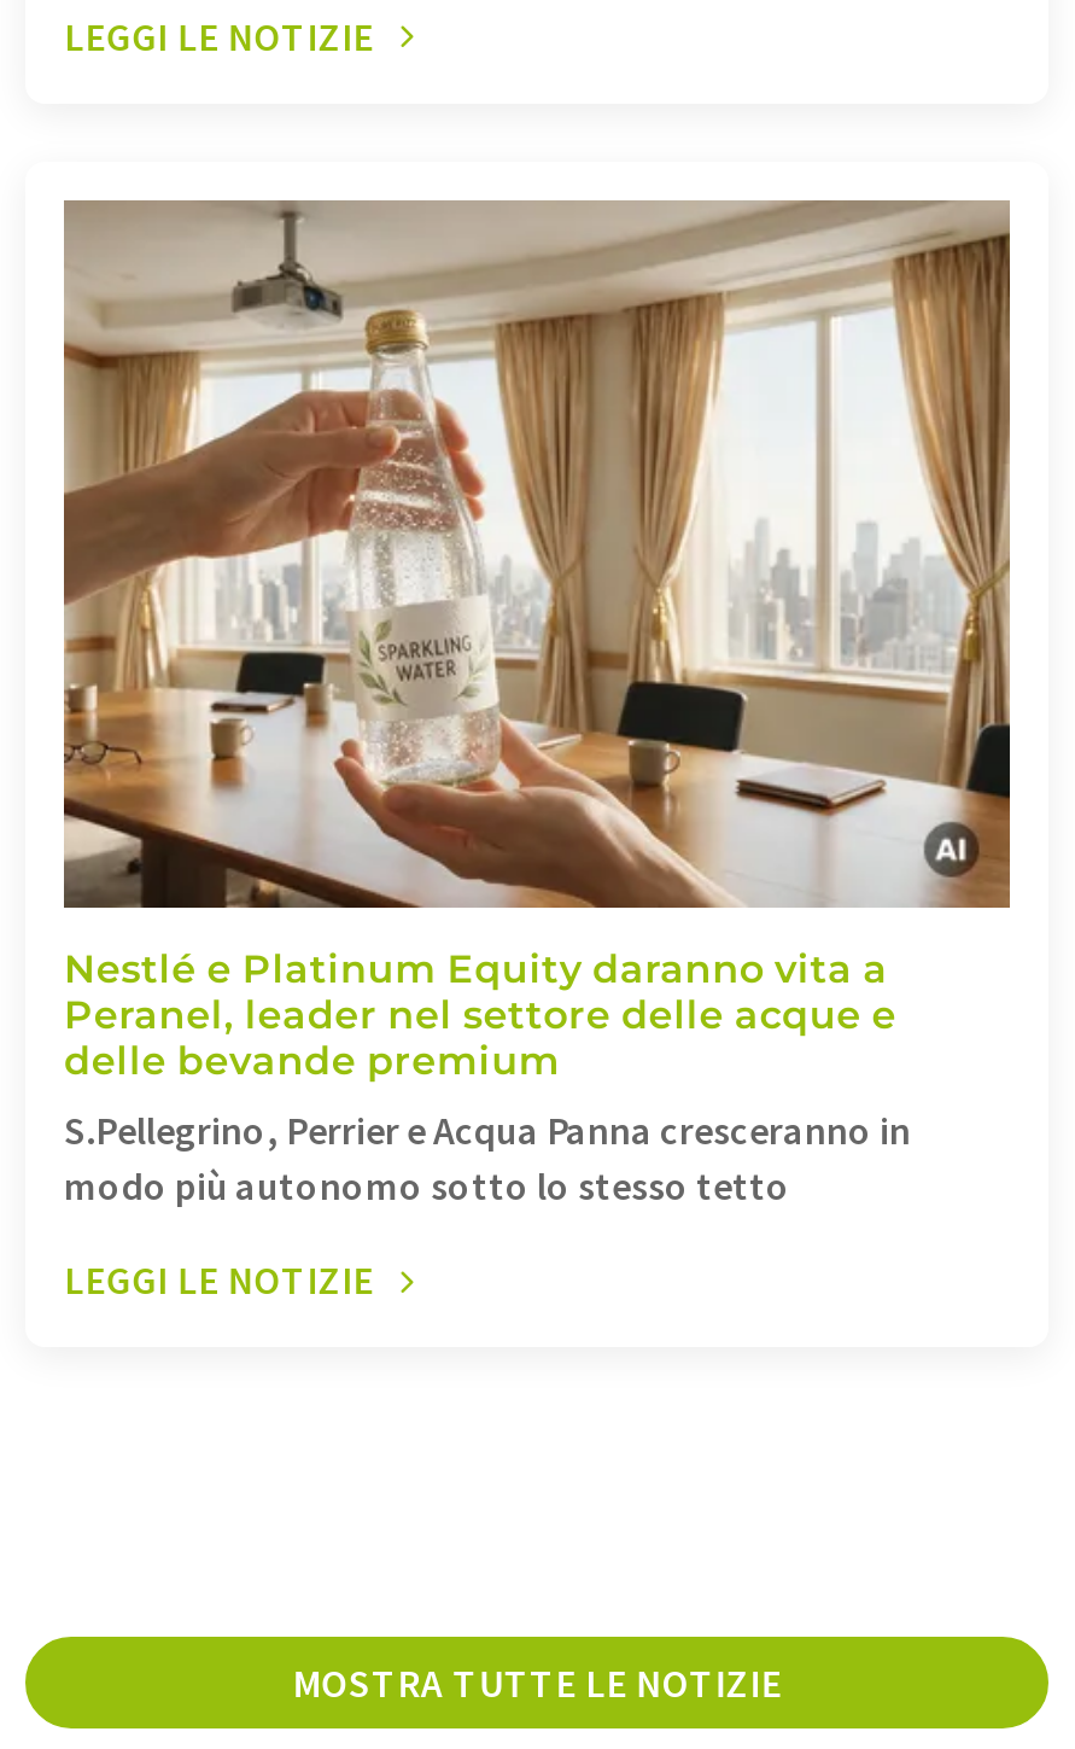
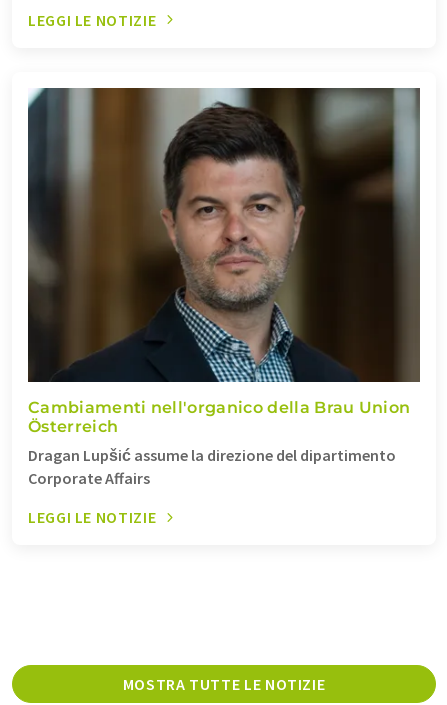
- [image]
- Nestlé e Platinum Equity daranno vita a
- Peranel, leader nel settore delle acque e
- delle bevande premium
- S.Pellegrino, Perrier e Acqua Panna cresceranno in
- modo più autonomo sotto lo stesso tetto
+ [image]
+ Cambiamenti nell'organico della Brau Union
+ Österreich
+ Dragan Lupšić assume la direzione del dipartimento
+ Corporate Affairs
